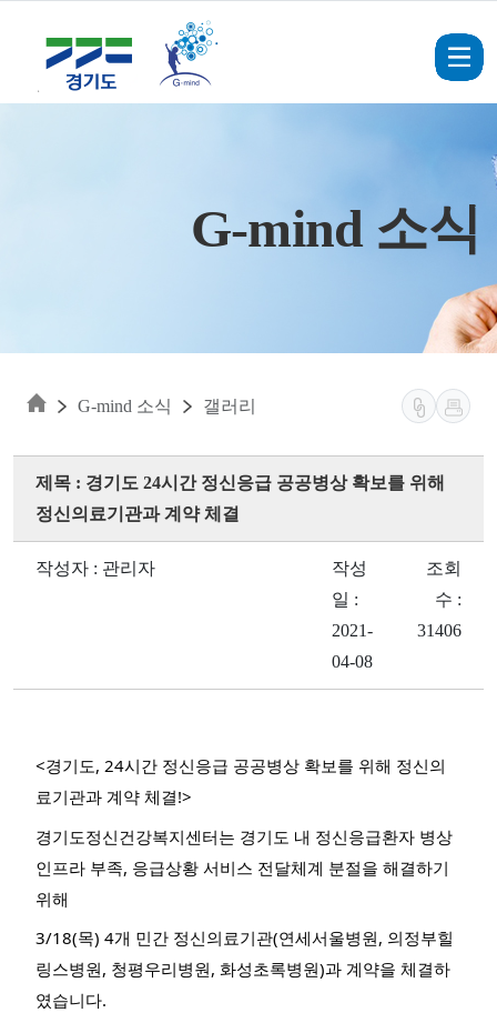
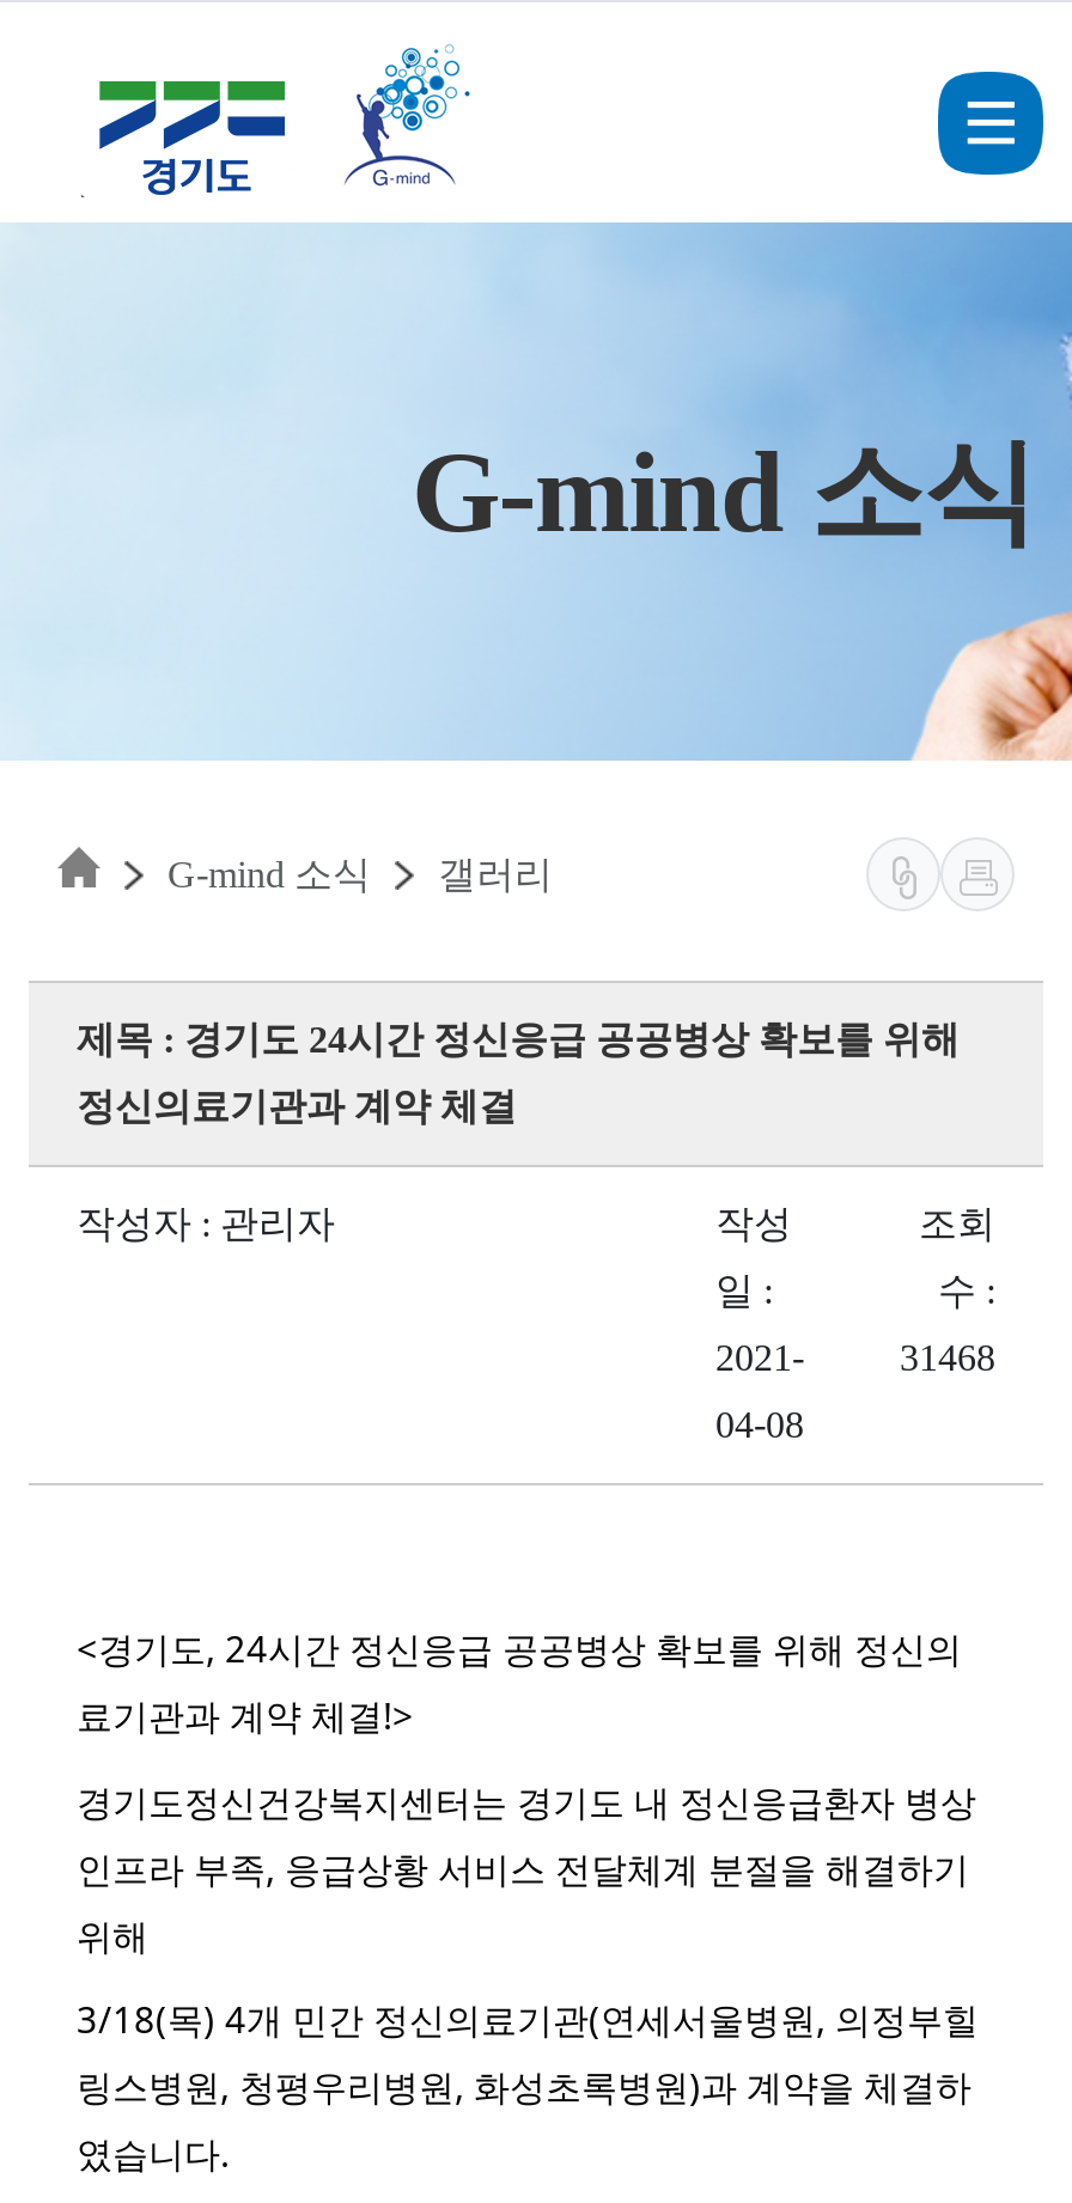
- 31406
+ 31468
